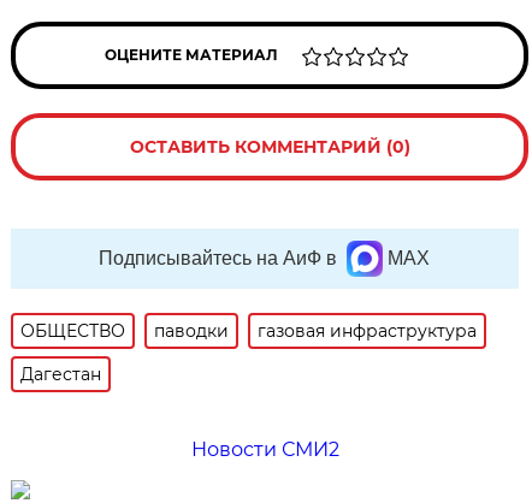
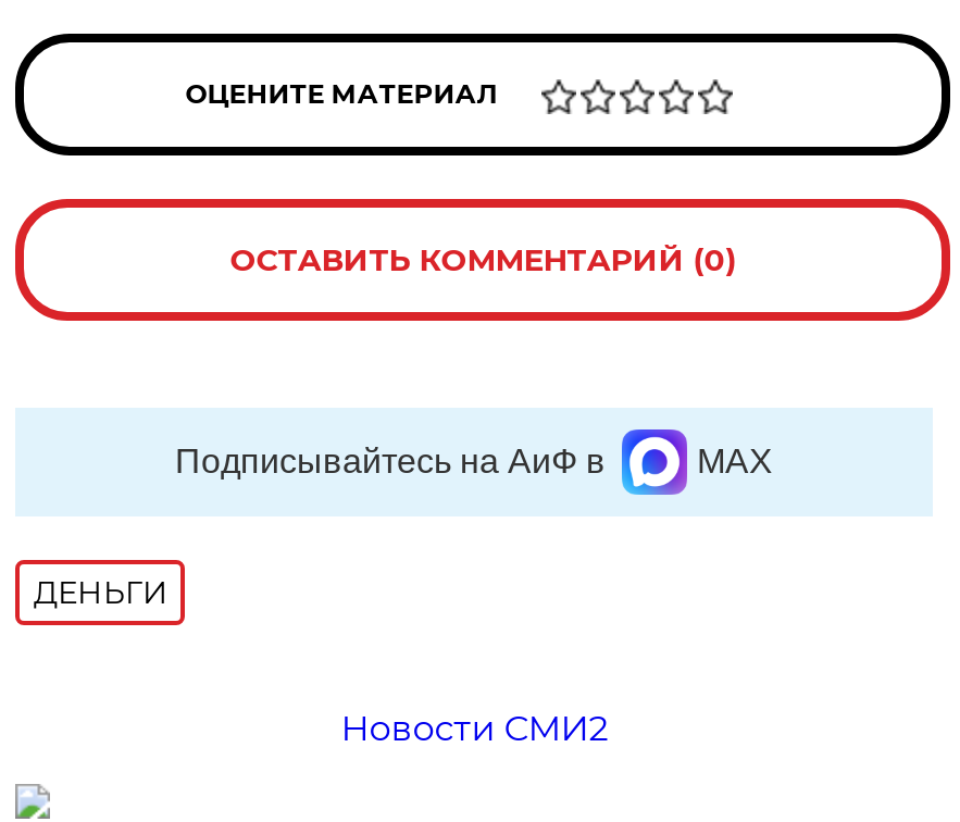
- ОБЩЕСТВО
- паводки
- газовая инфраструктура
- Дагестан
+ ДЕНЬГИ
